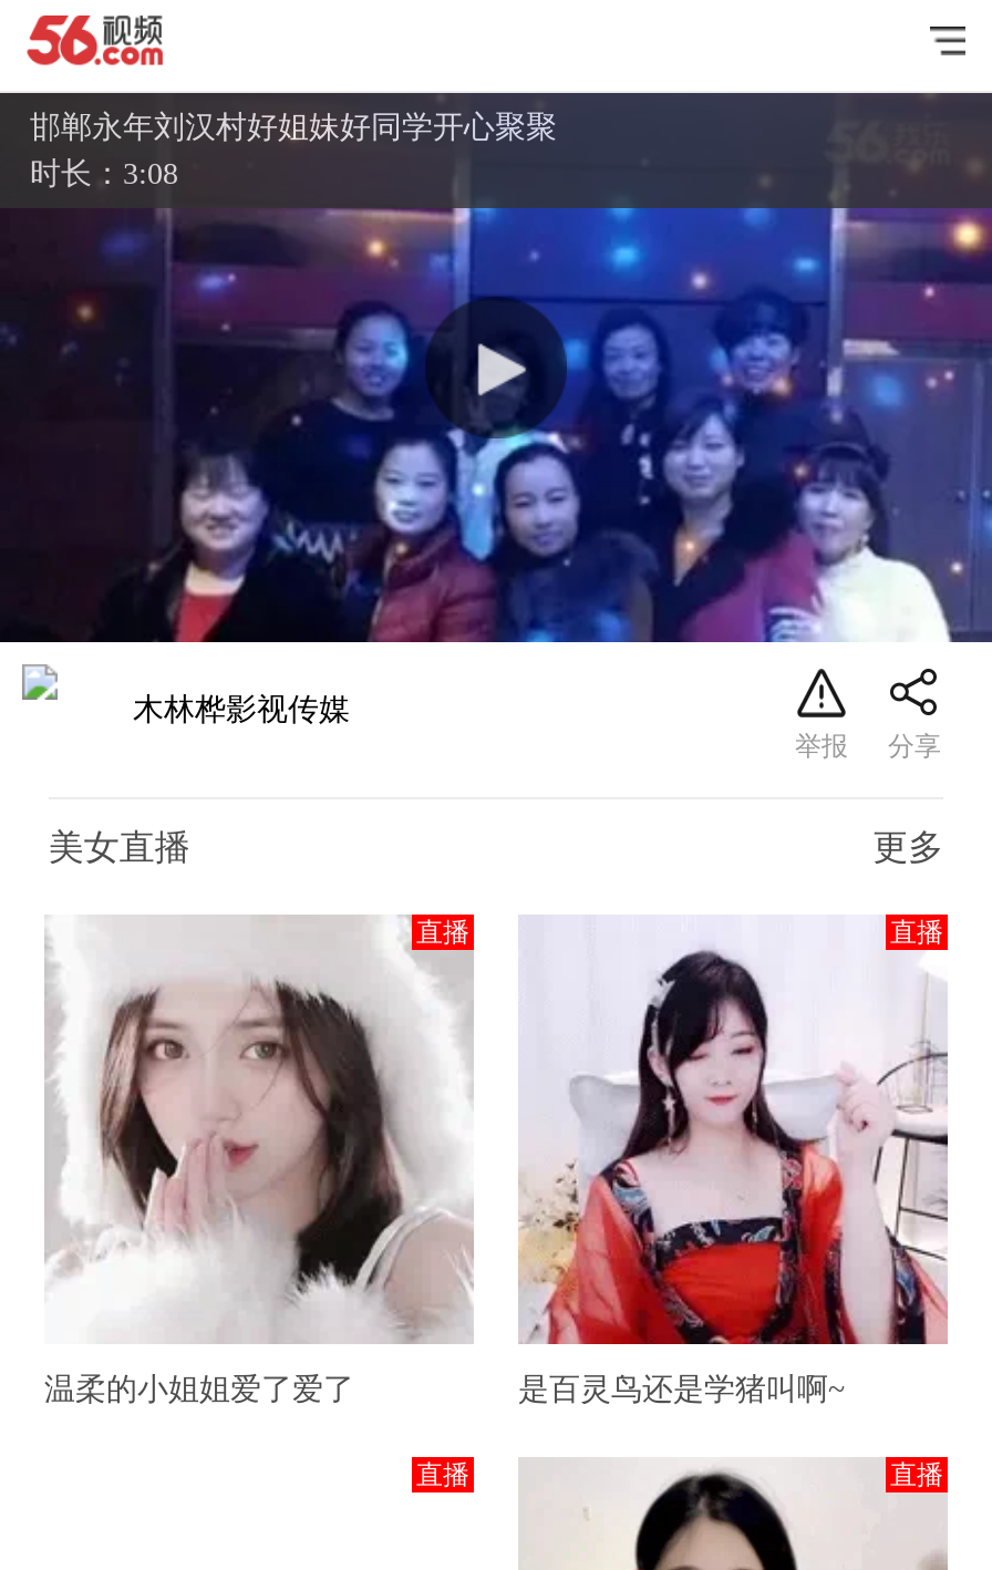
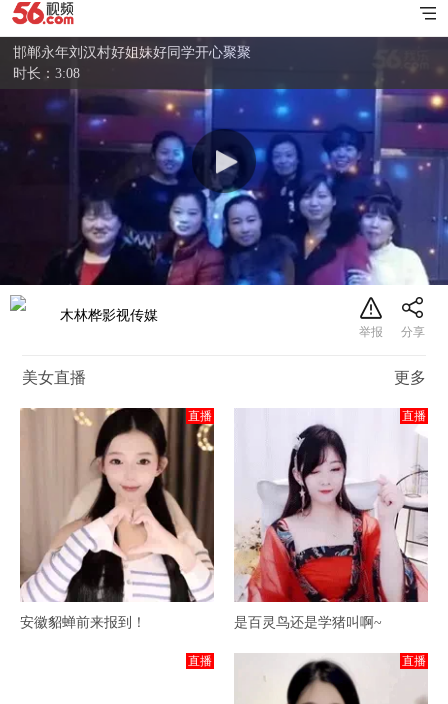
- [image]
- 温柔的小姐姐爱了爱了
+ [image]
+ 安徽貂蝉前来报到！
